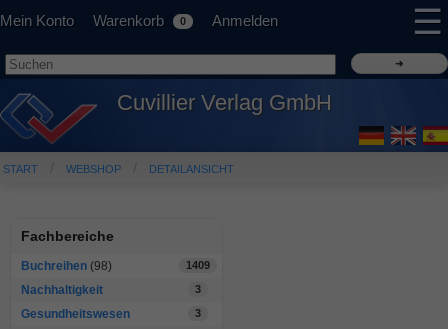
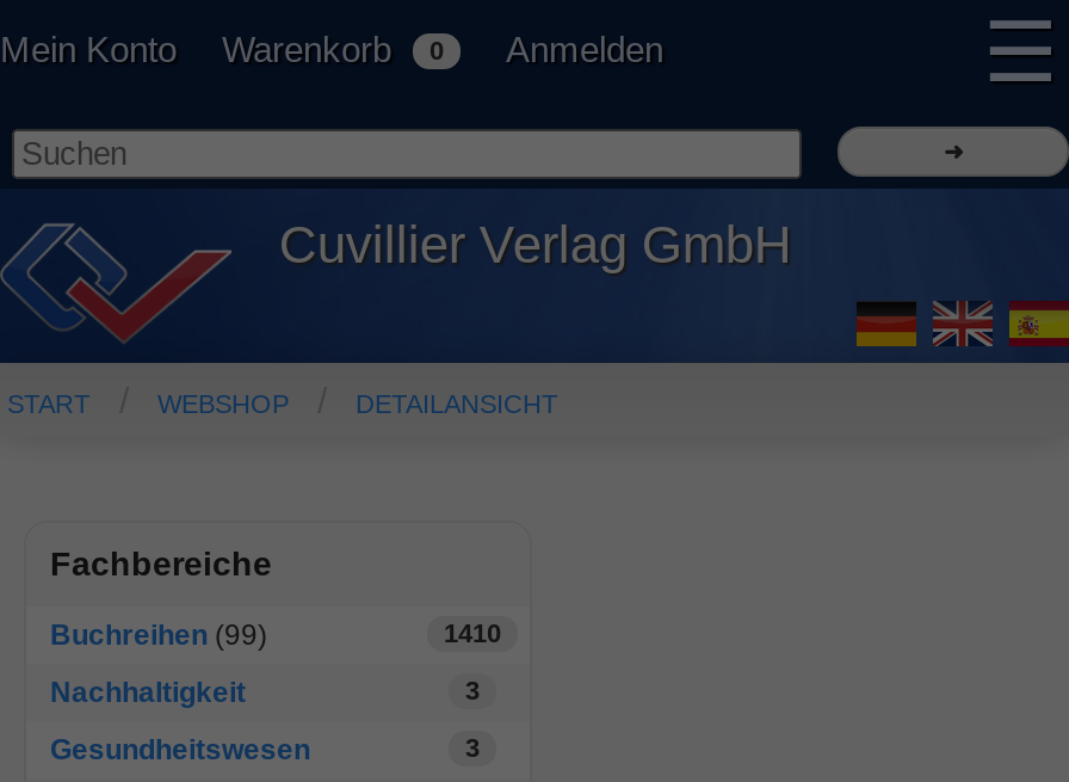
- Buchreihen (98)
+ Buchreihen (99)

- 1409
+ 1410
